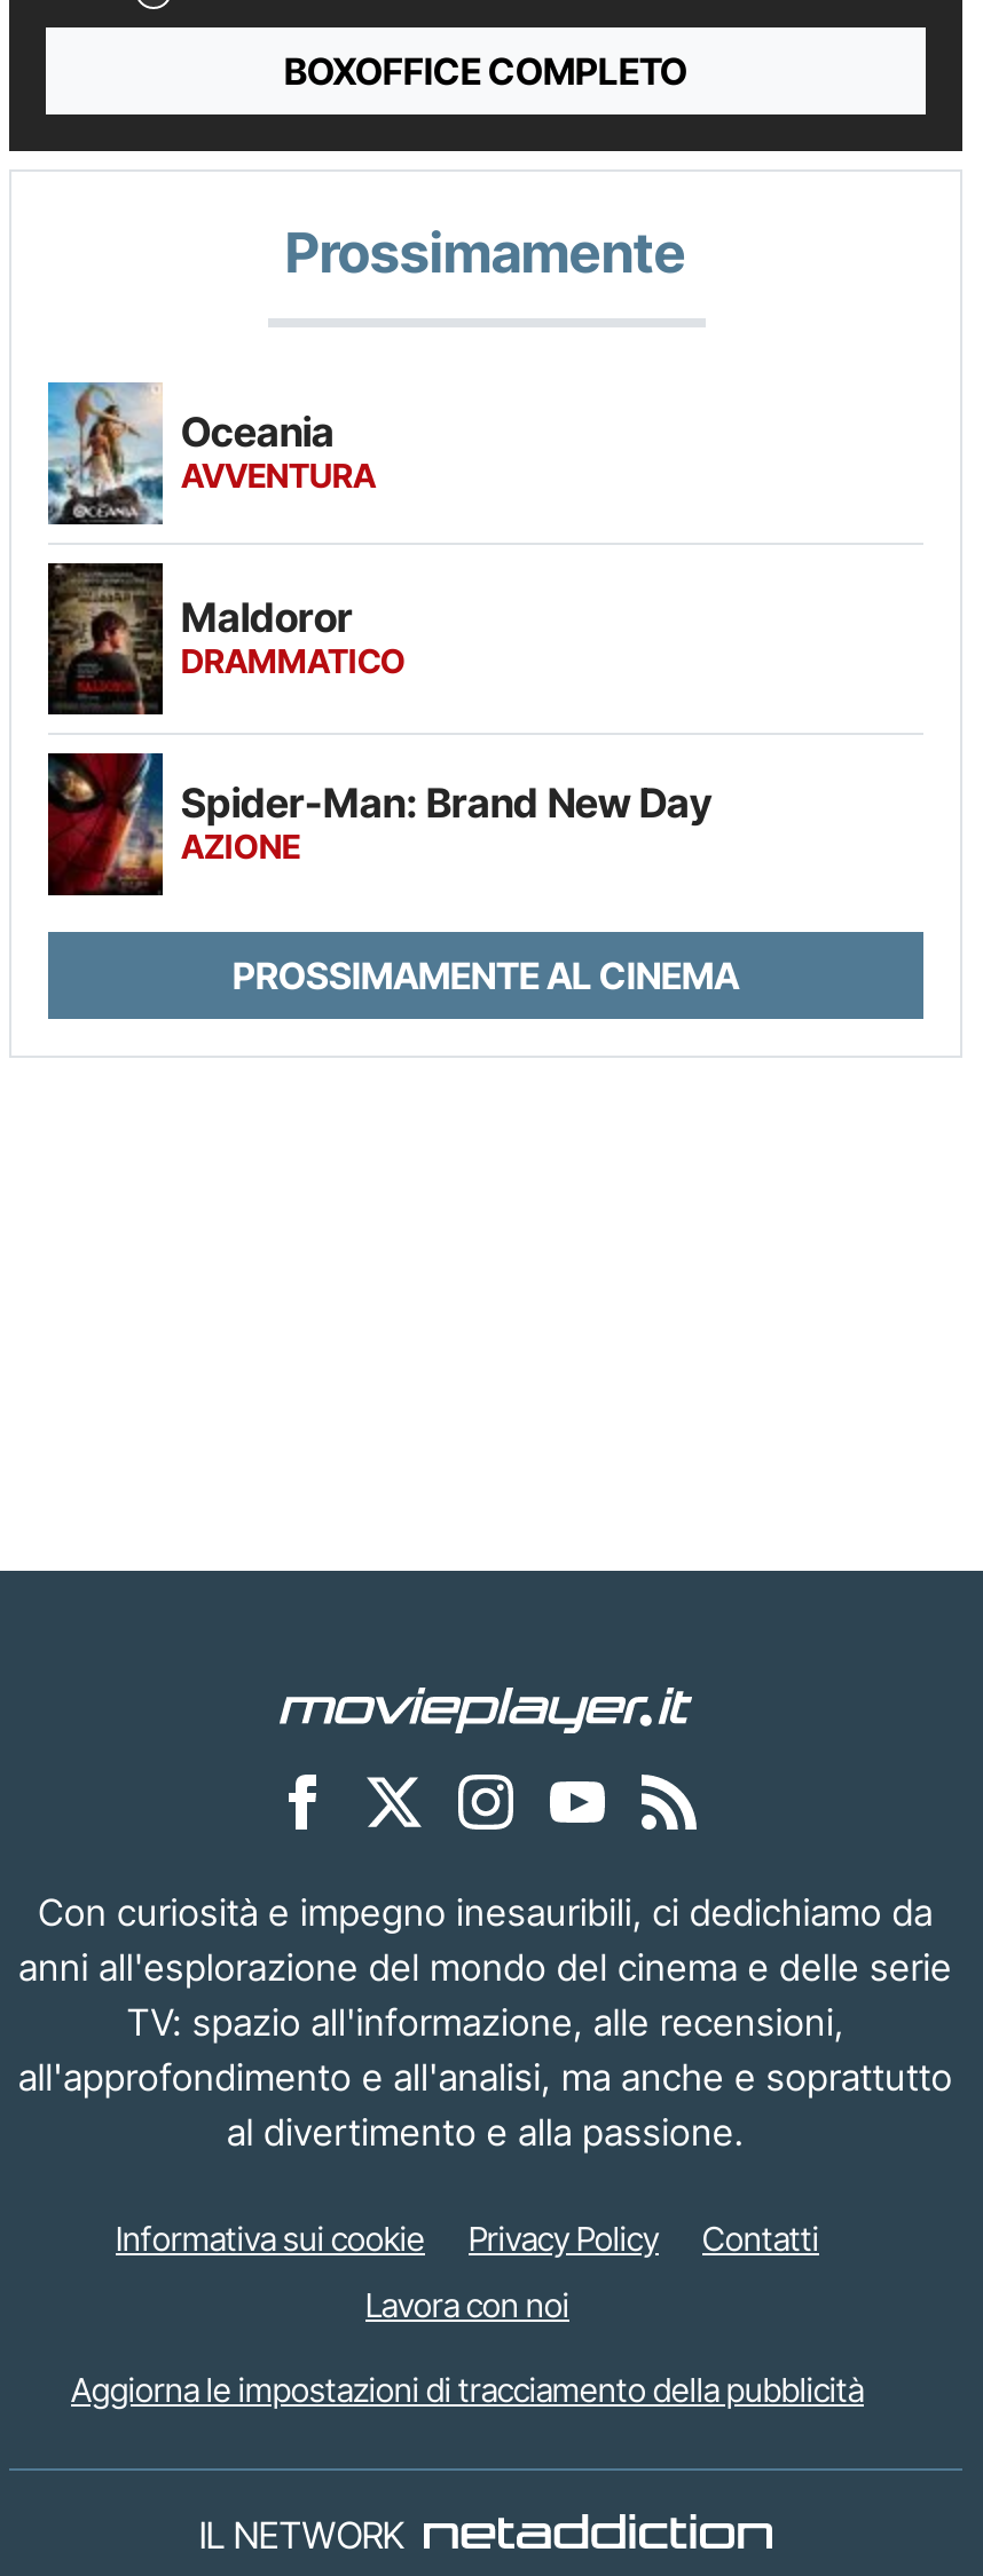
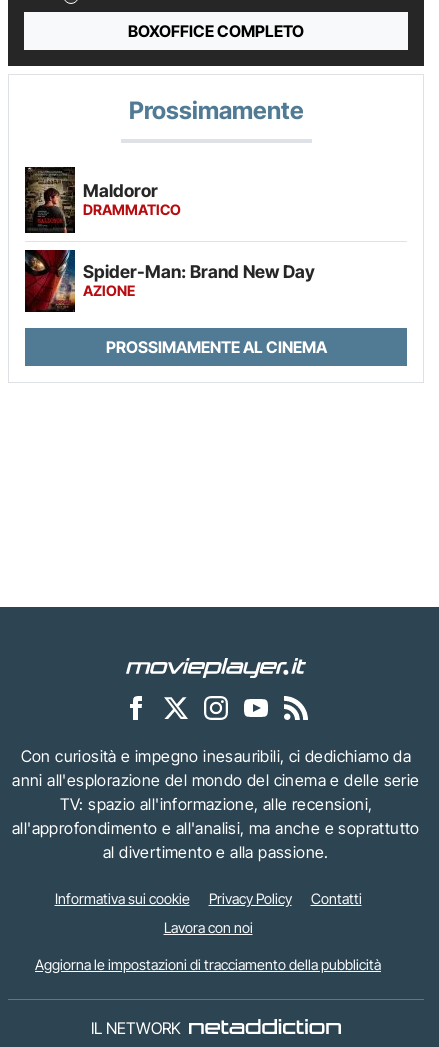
- [image]
- Oceania
- AVVENTURA
